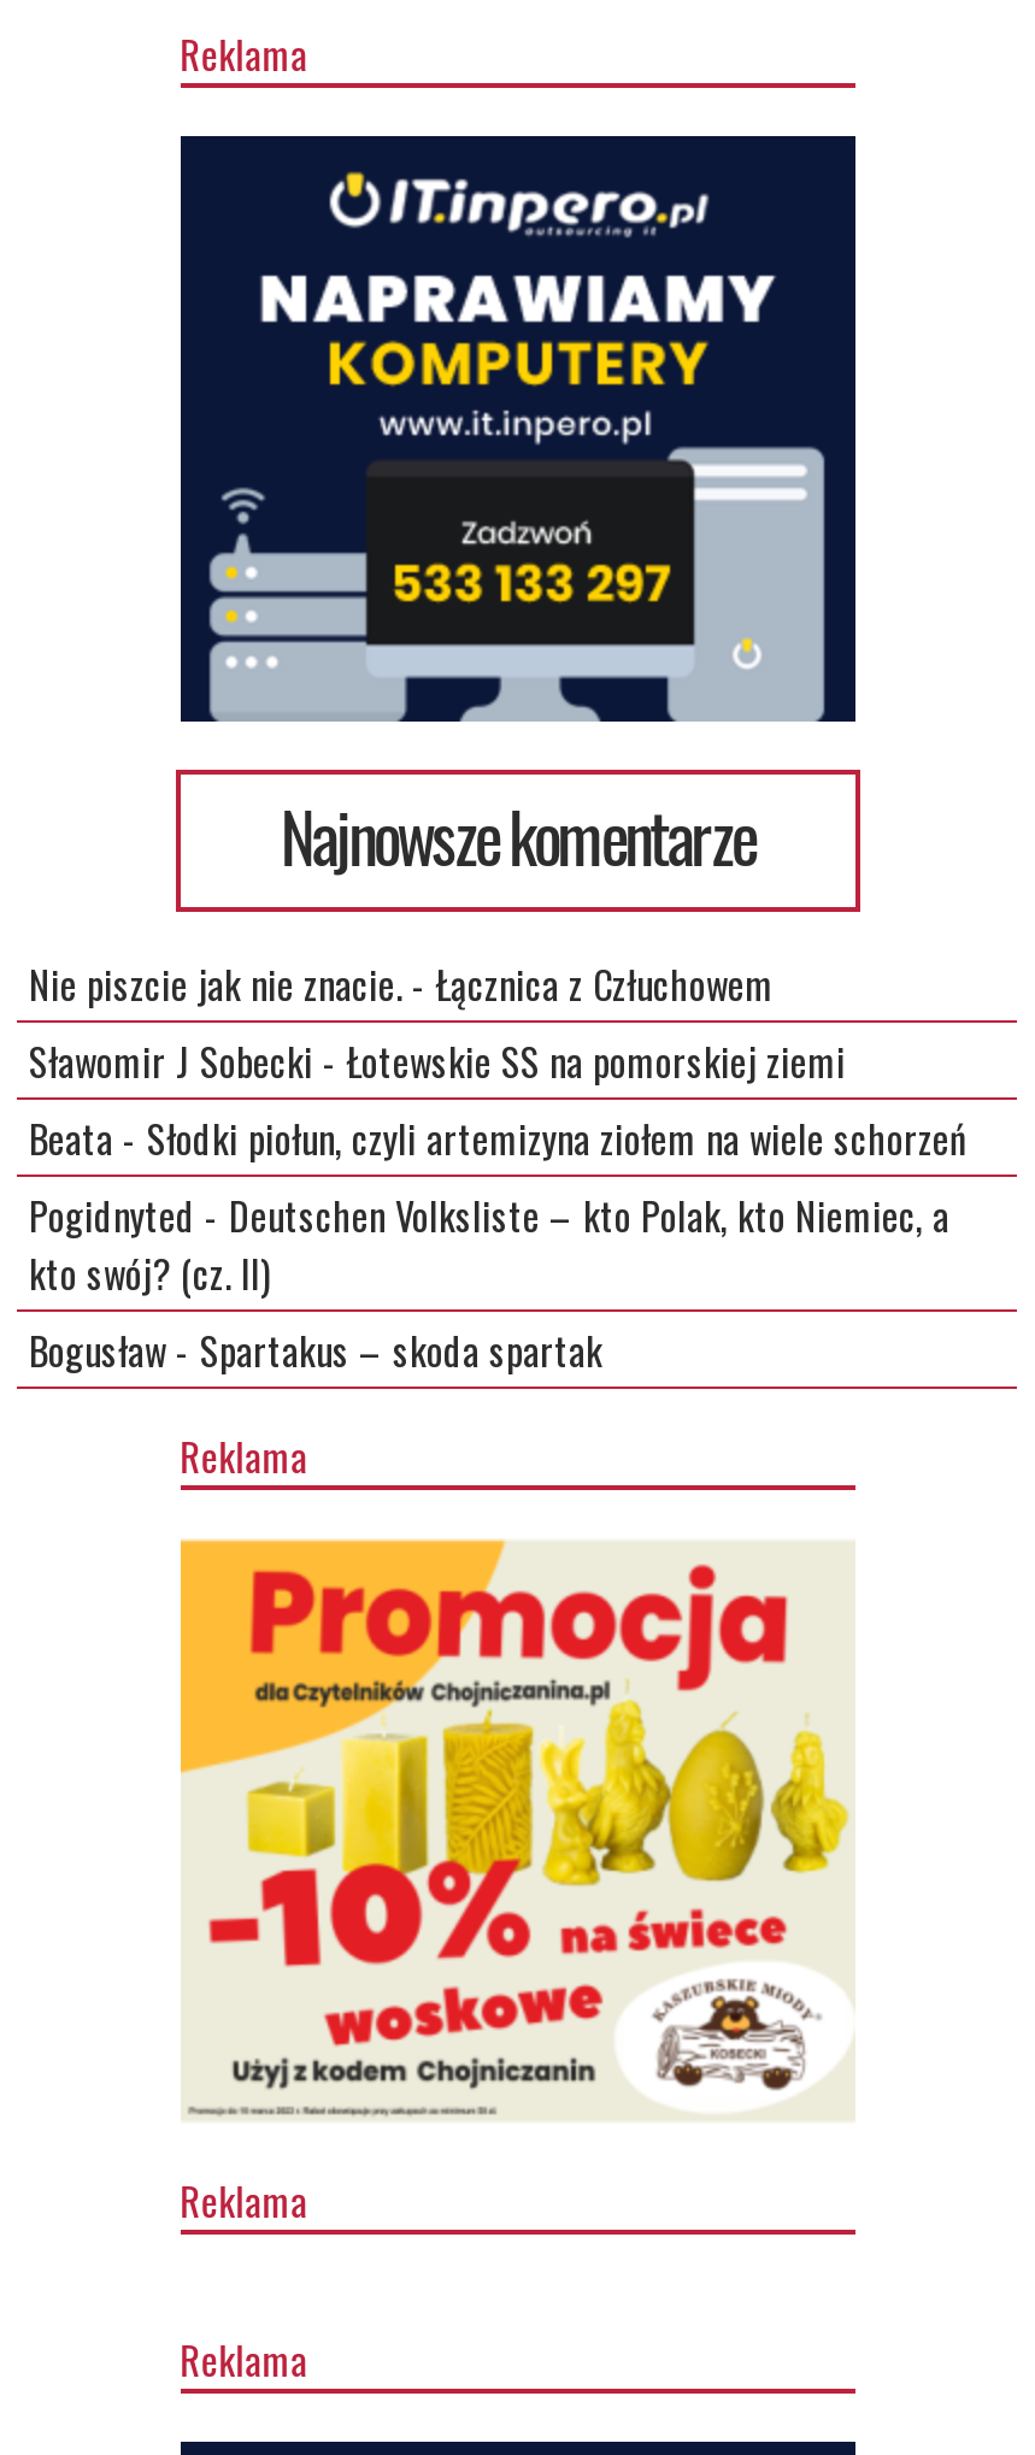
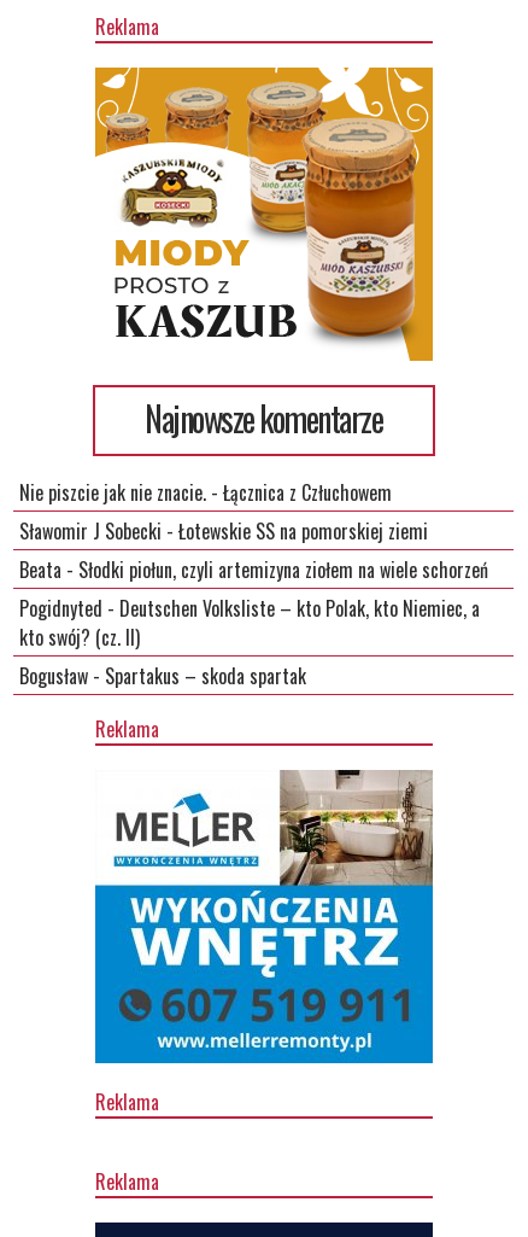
- [image]
+ [image]

- [image]
+ [image]
